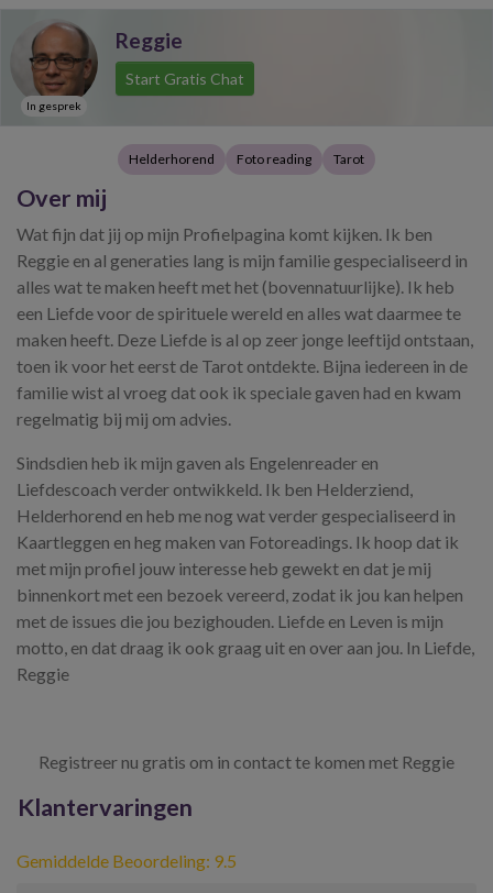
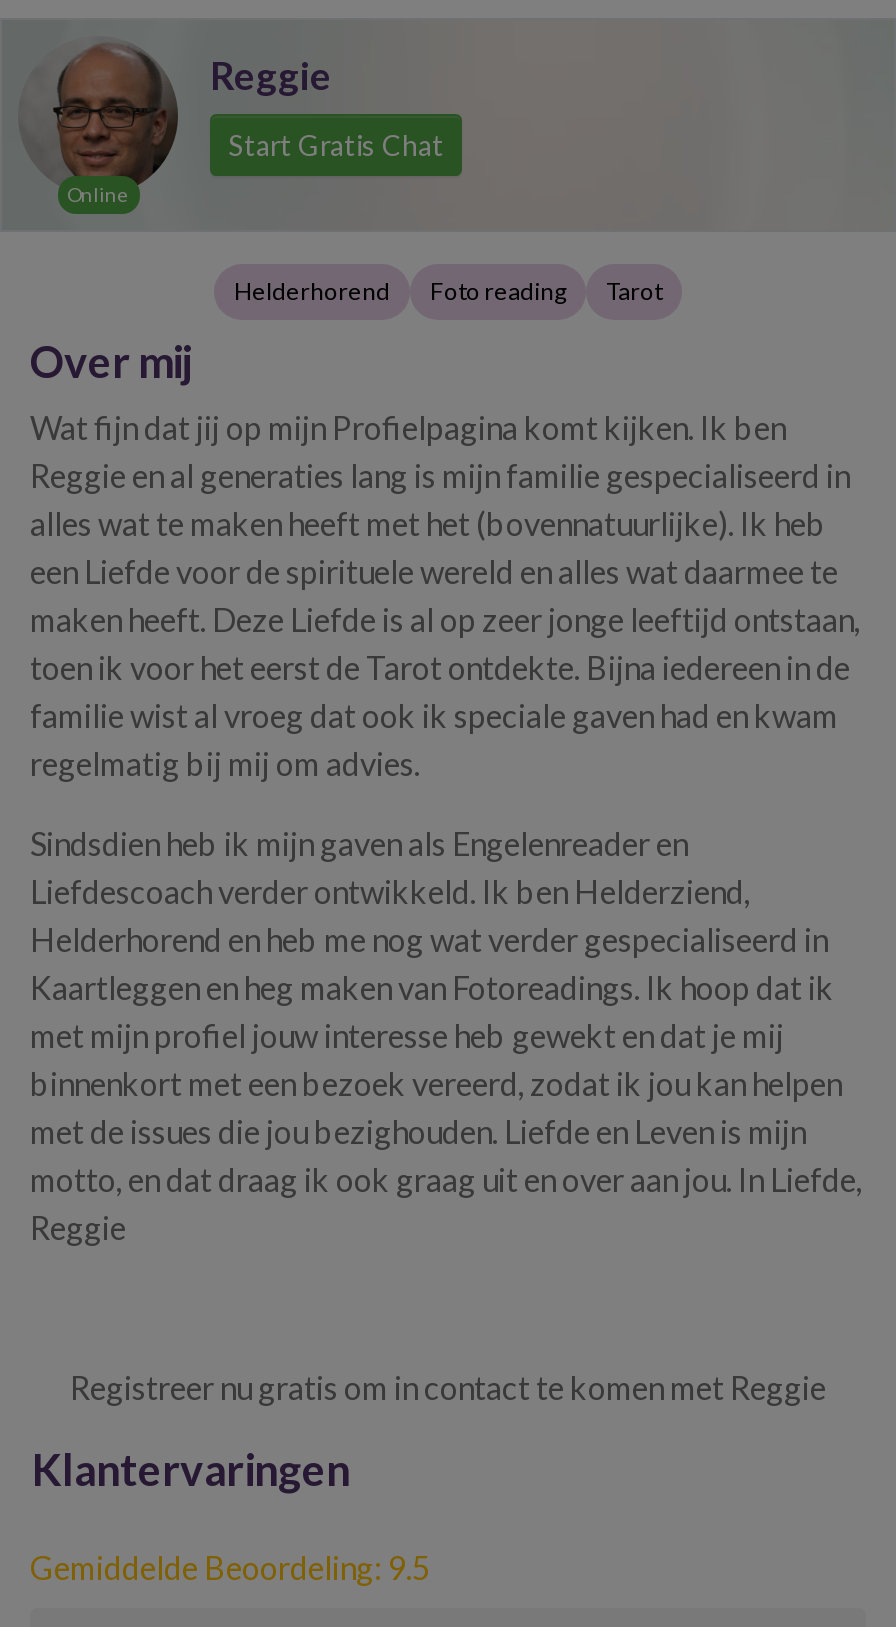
- In gesprek
+ Online
